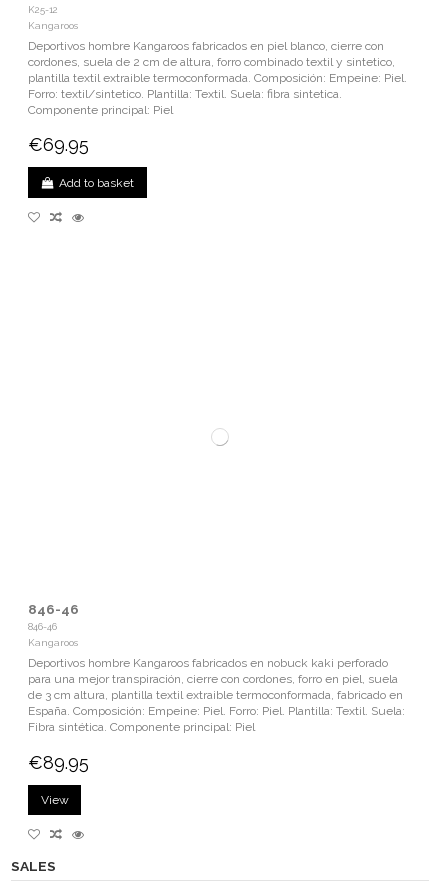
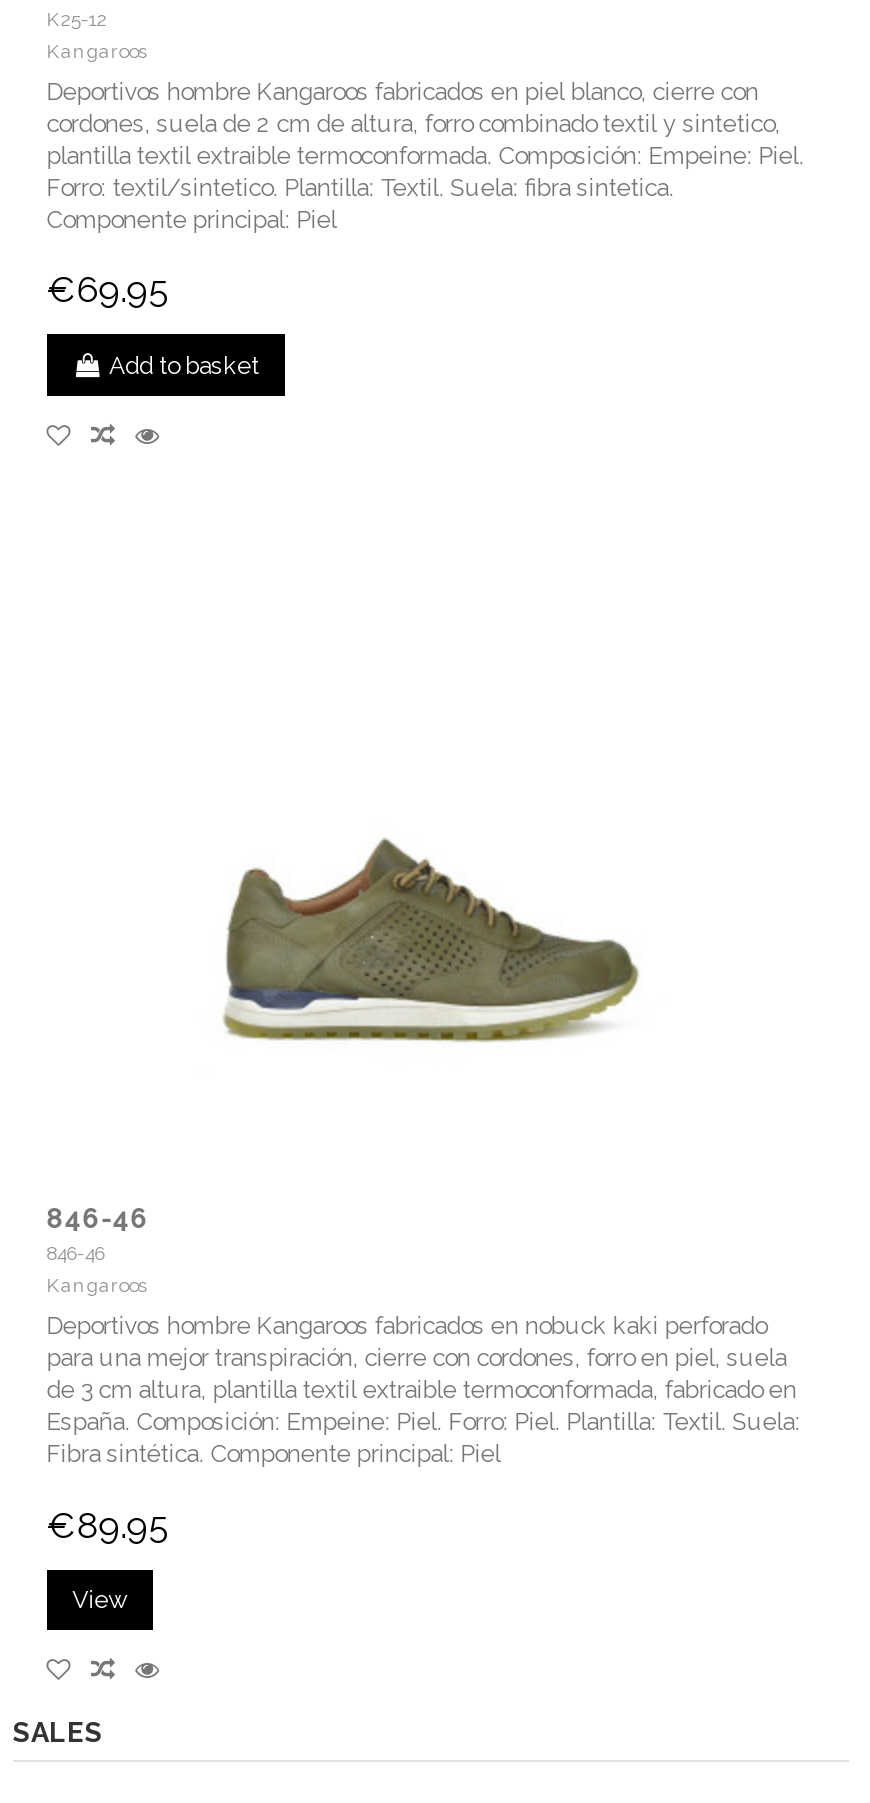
+ [image]
